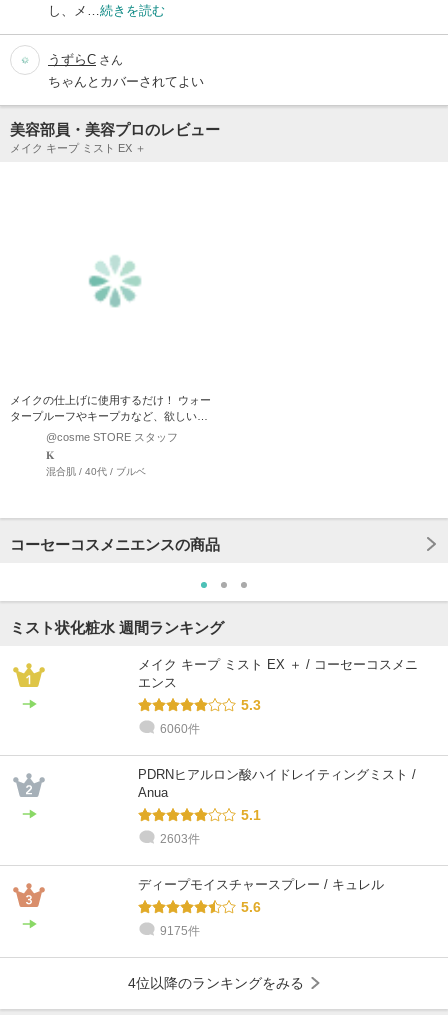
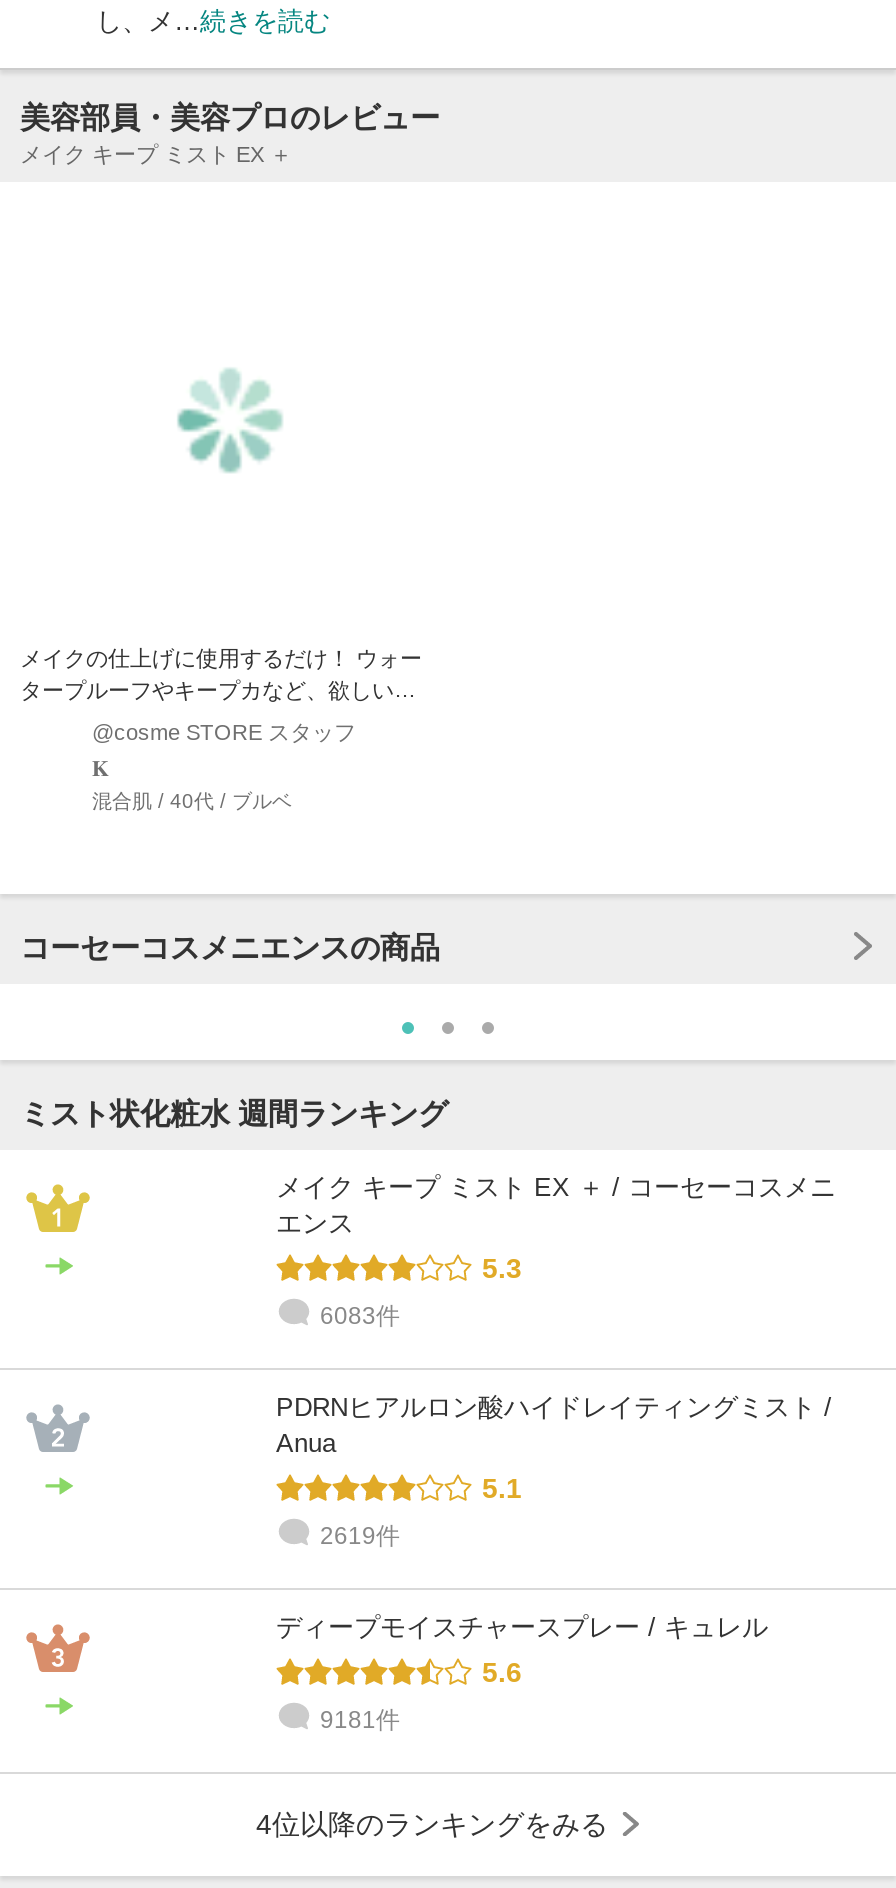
- うずらCさん
- ちゃんとカバーされてよい

- 6060件
+ 6083件

- 2603件
+ 2619件

- 9175件
+ 9181件
